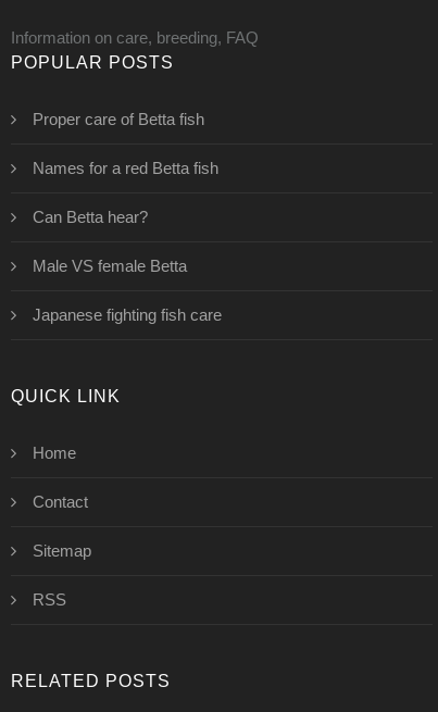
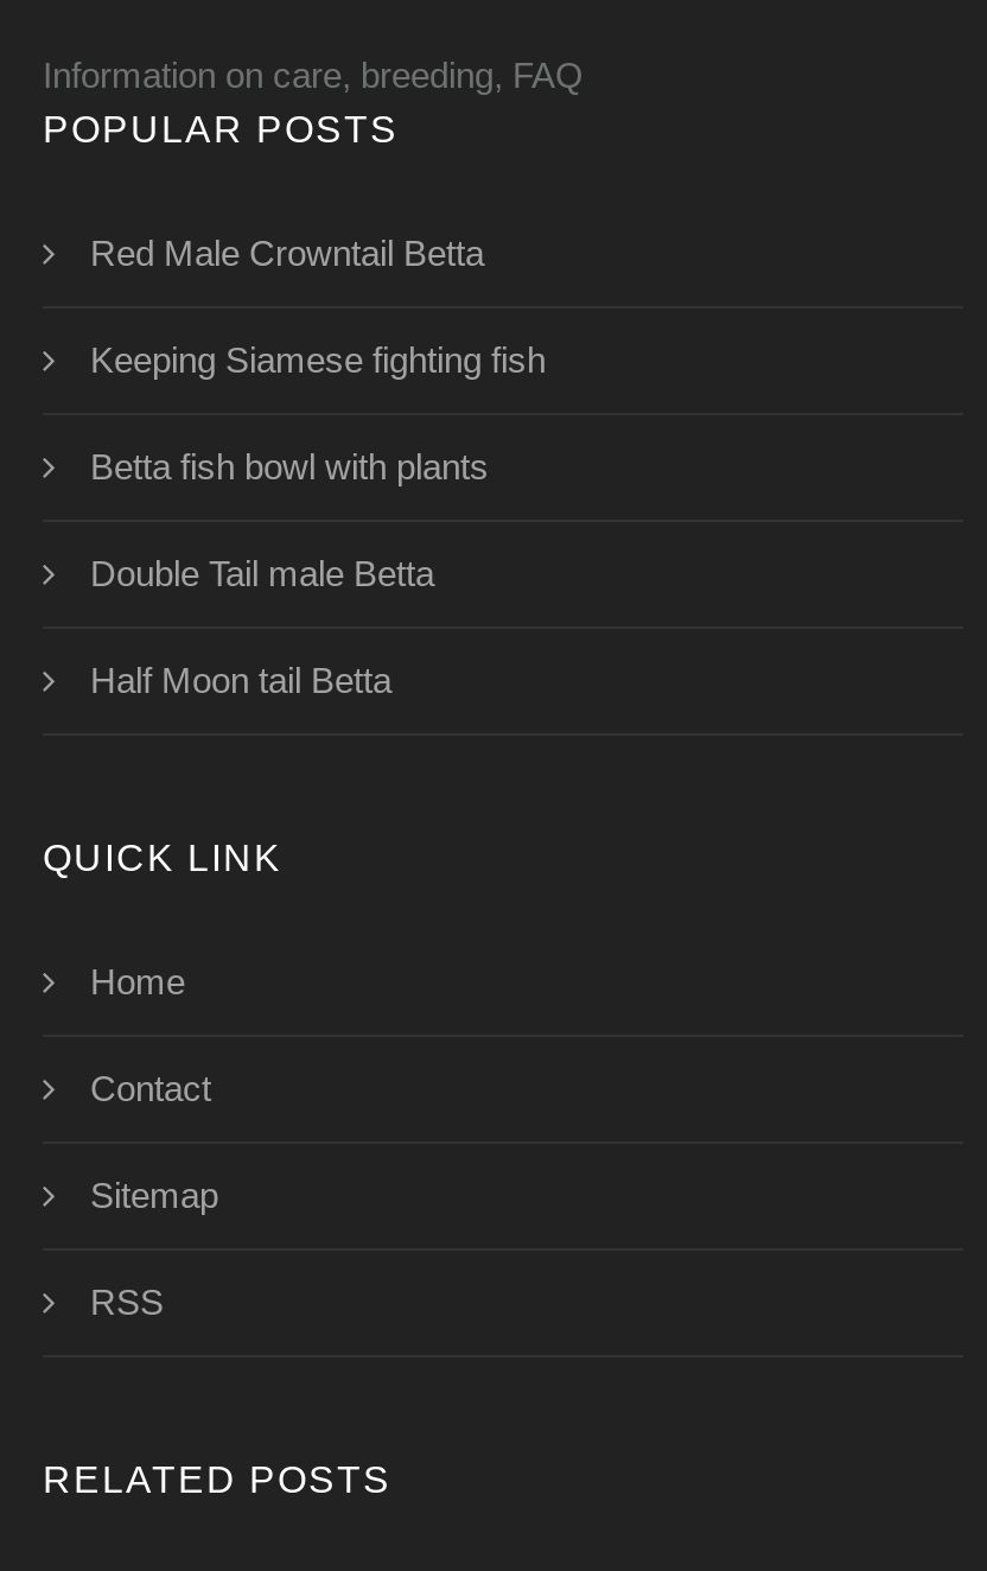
- Proper care of Betta fish
+ Red Male Crowntail Betta

- Names for a red Betta fish
+ Keeping Siamese fighting fish

- Can Betta hear?
+ Betta fish bowl with plants

- Male VS female Betta
+ Double Tail male Betta

- Japanese fighting fish care
+ Half Moon tail Betta
